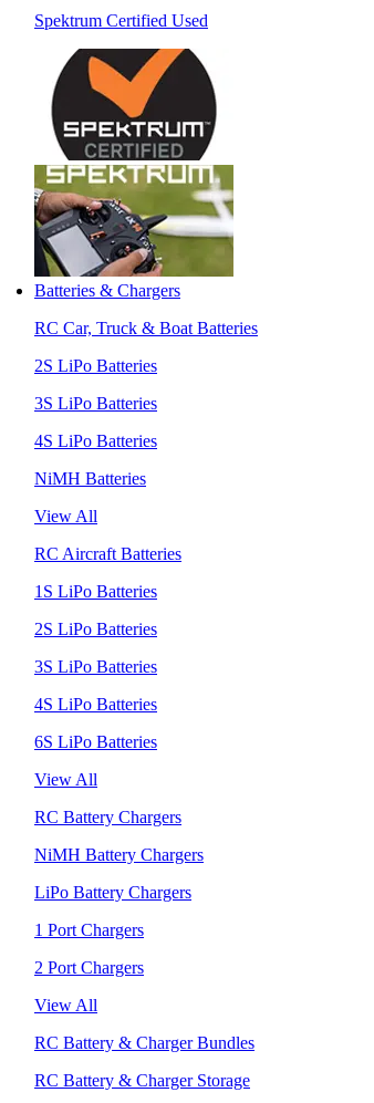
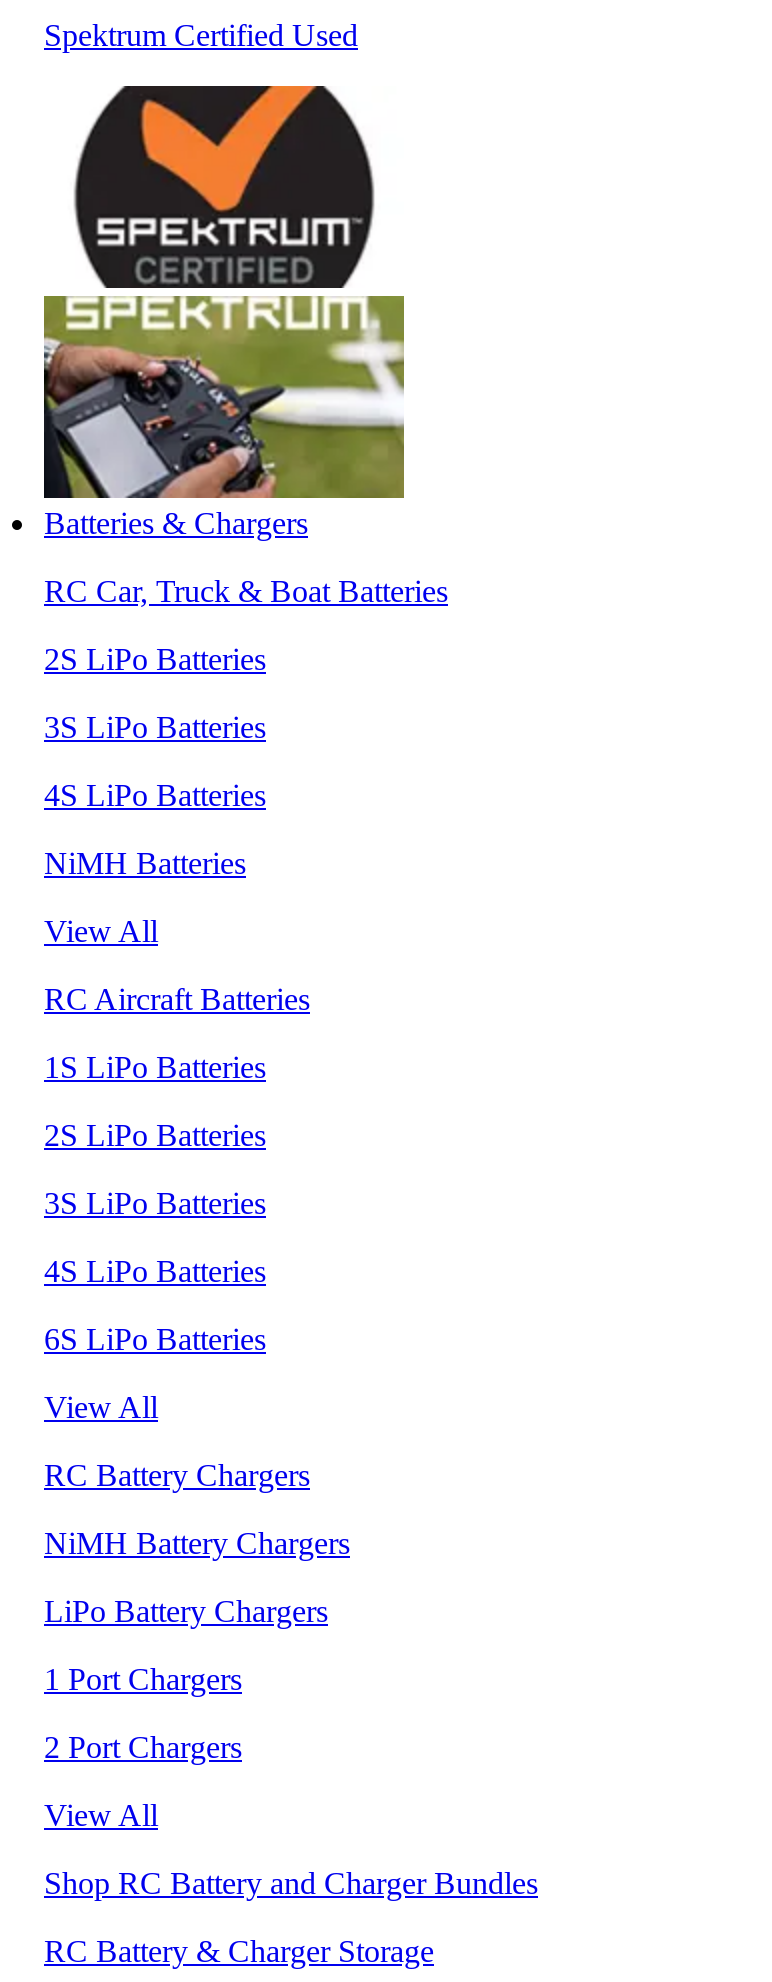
- RC Battery & Charger Bundles
+ Shop RC Battery and Charger Bundles
